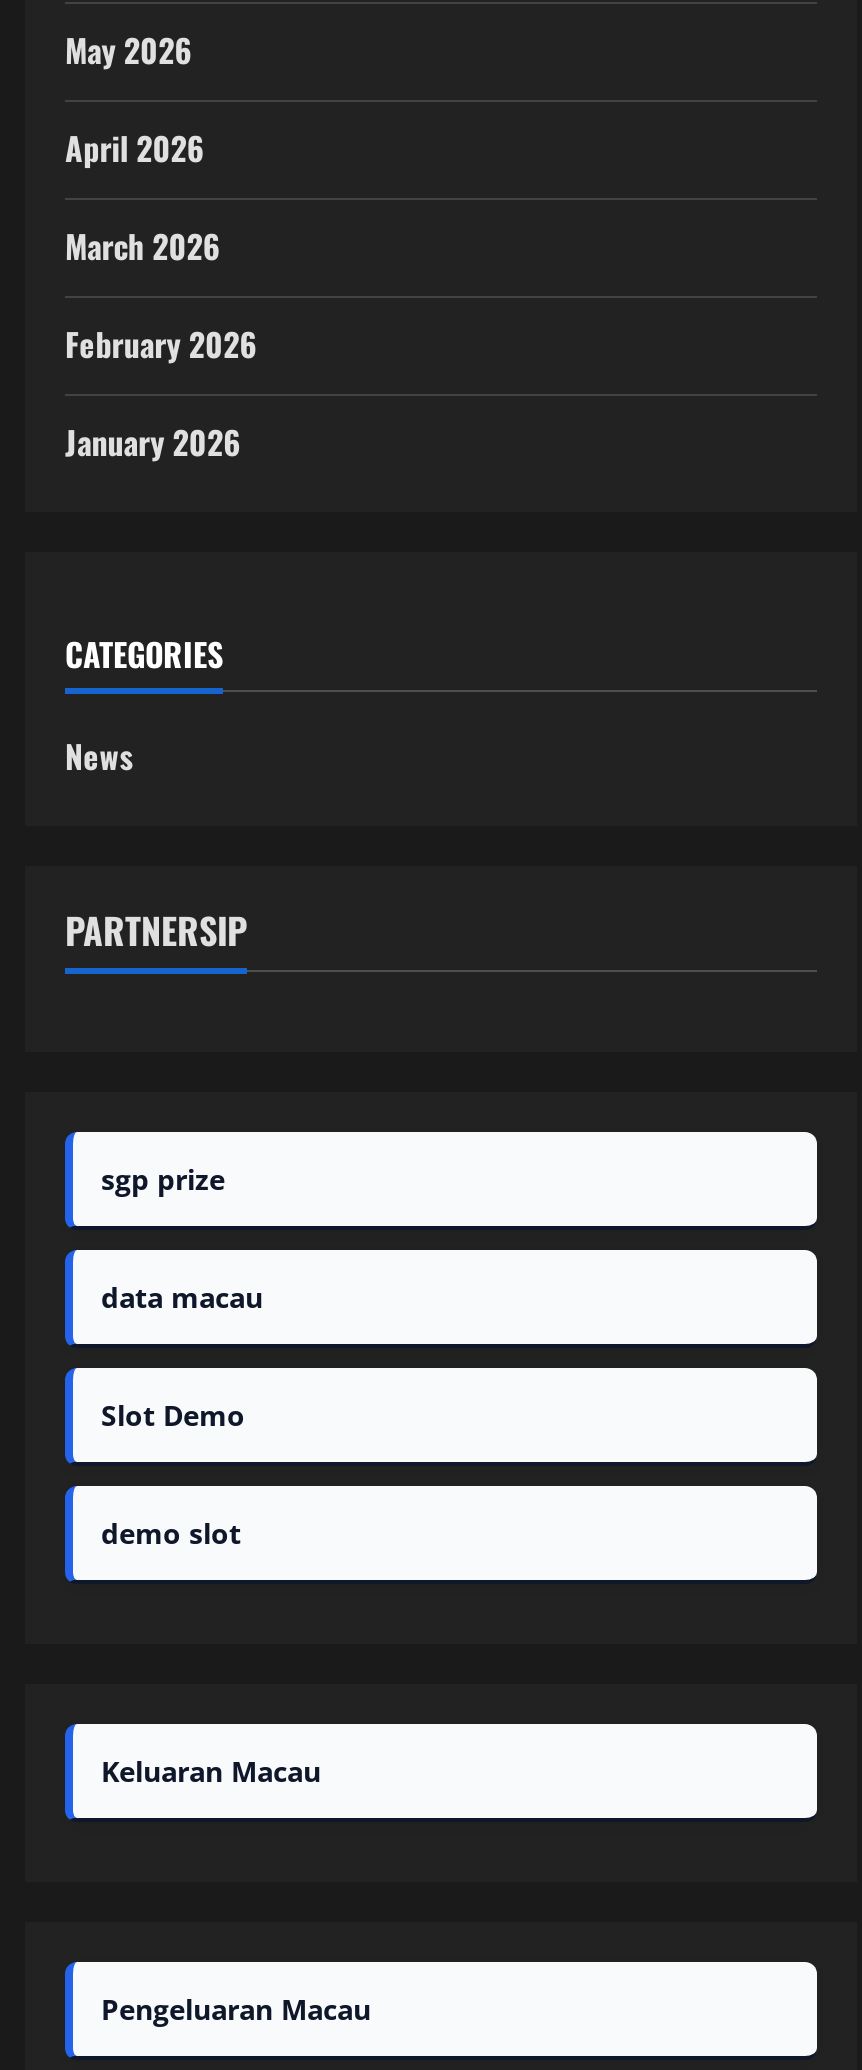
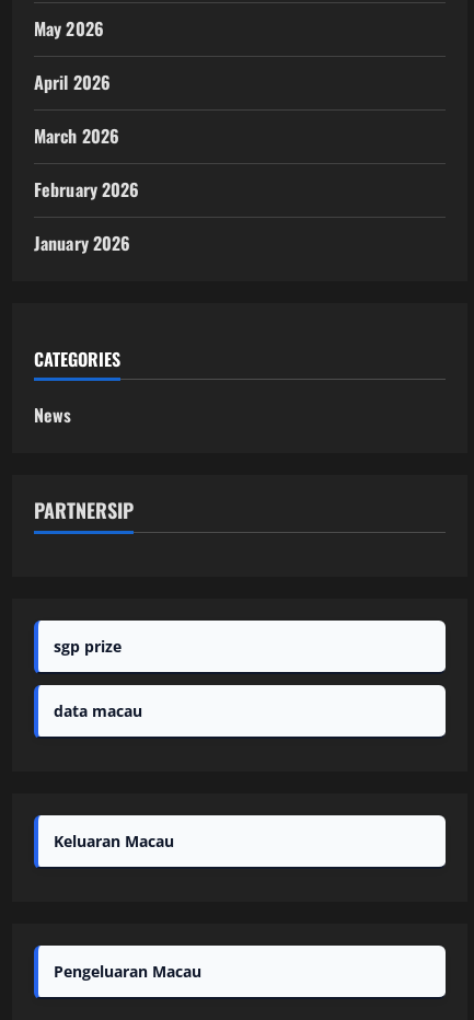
- Slot Demo
- demo slot
